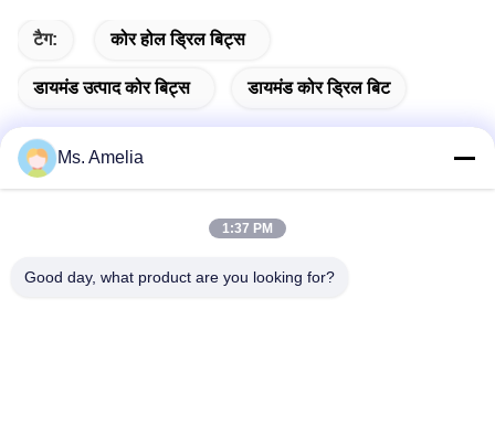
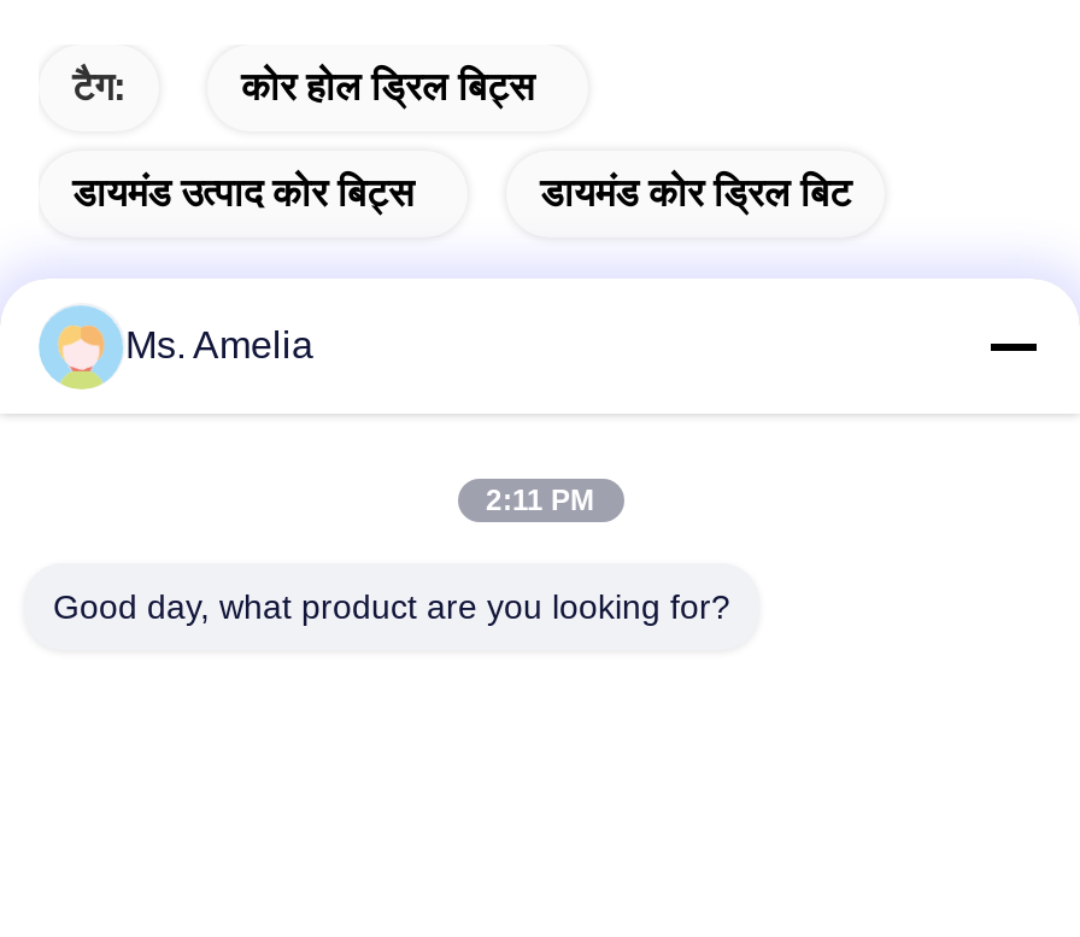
- 1:37 PM
+ 2:11 PM
